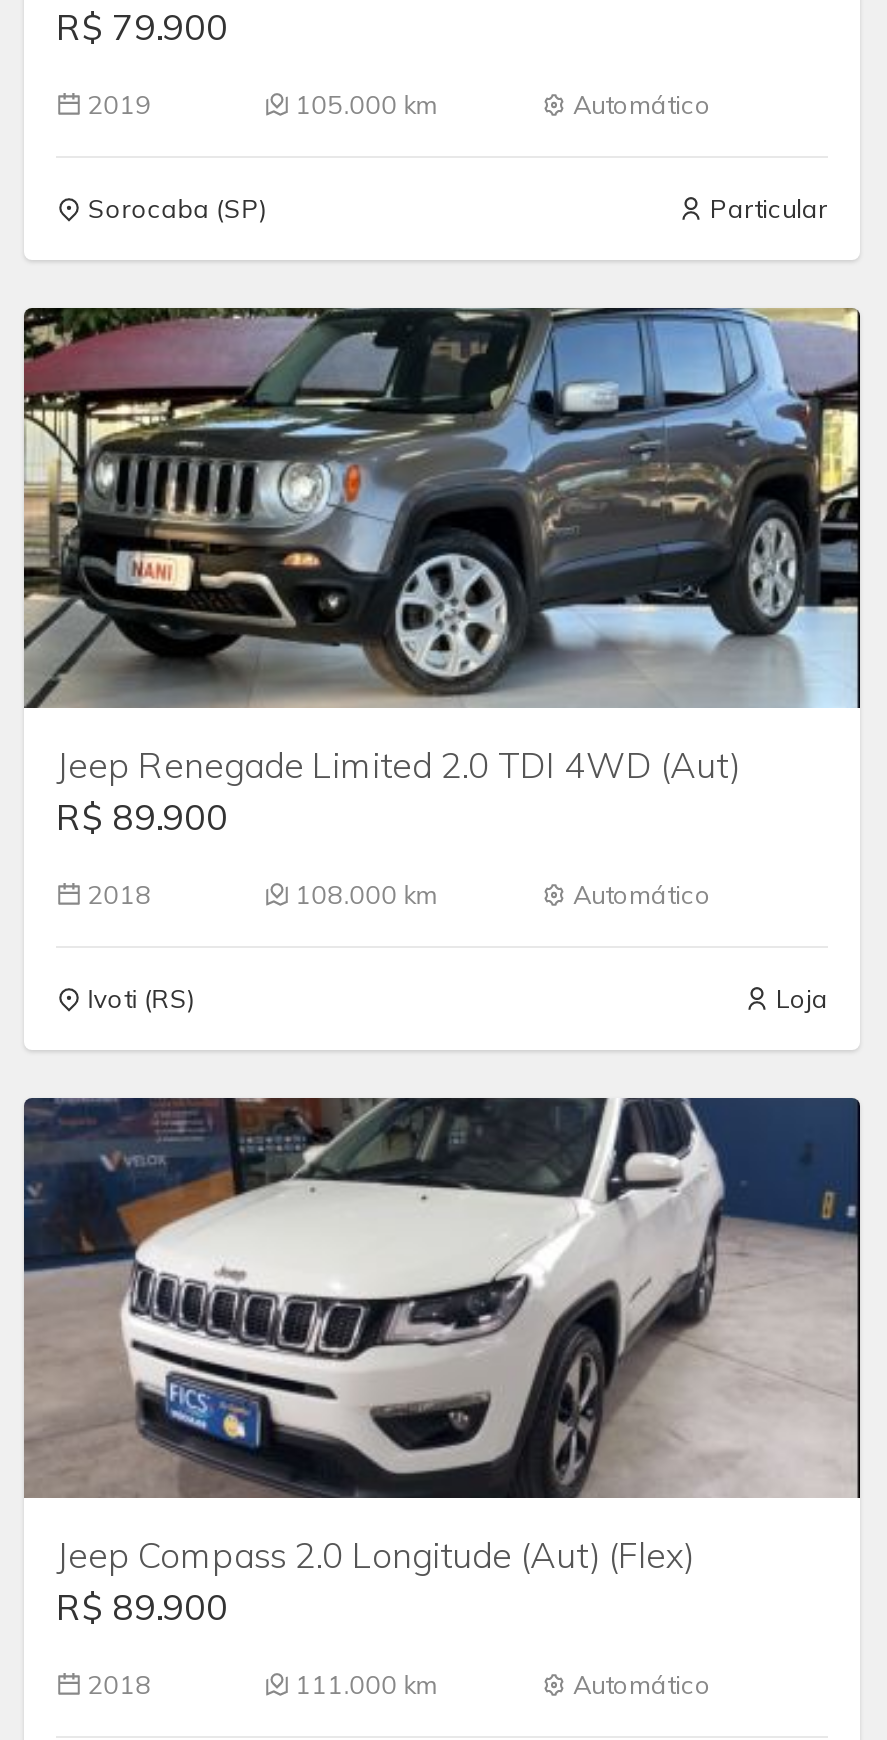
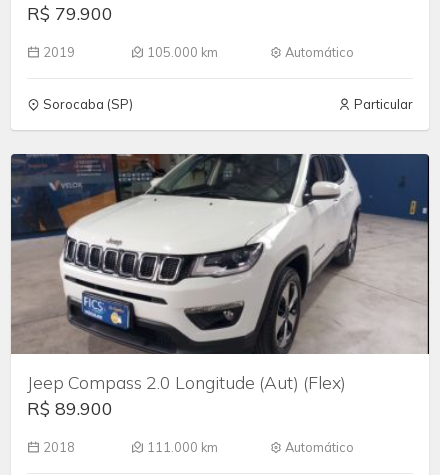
- [image]
- Jeep Renegade Limited 2.0 TDI 4WD (Aut)
- R$ 89.900
- 2018
- 108.000 km
- Automático
- Ivoti (RS)
- Loja
